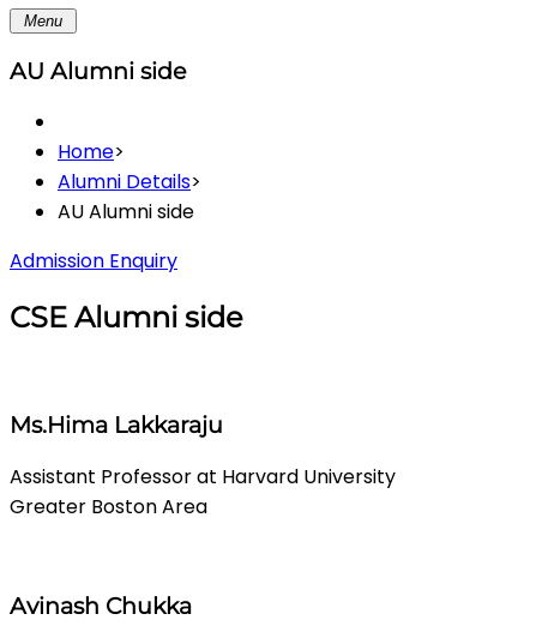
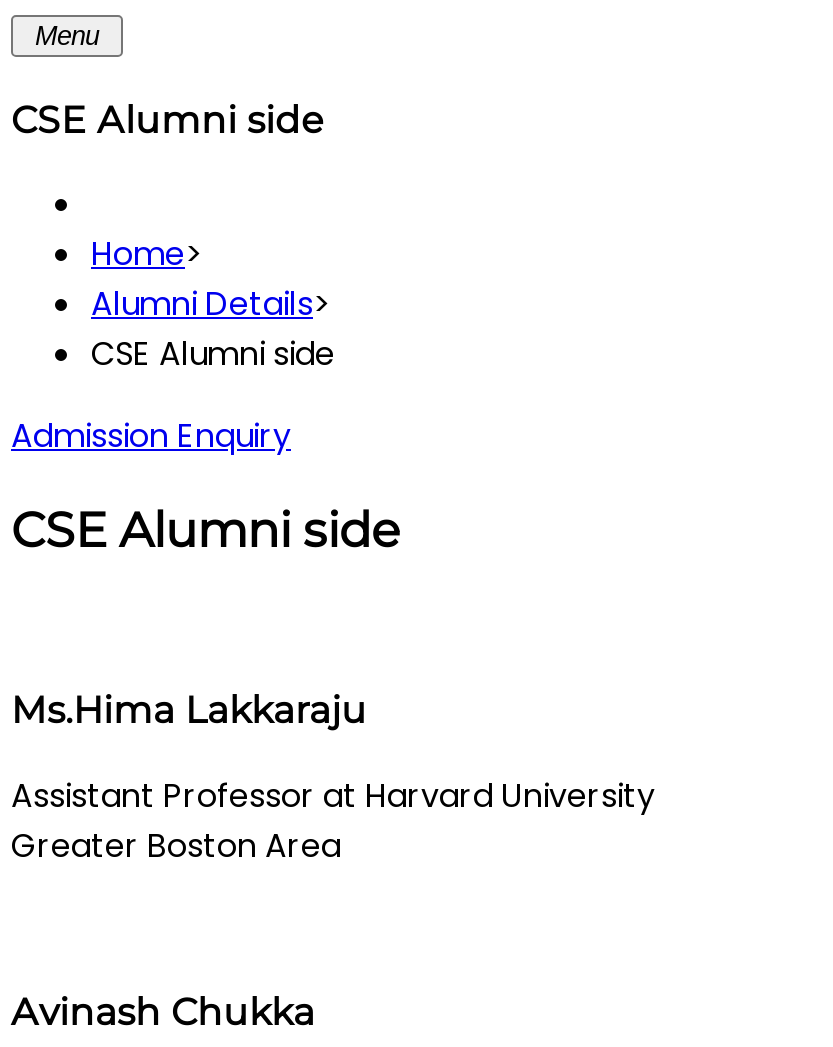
- AU Alumni side
+ CSE Alumni side

- AU Alumni side
+ CSE Alumni side
